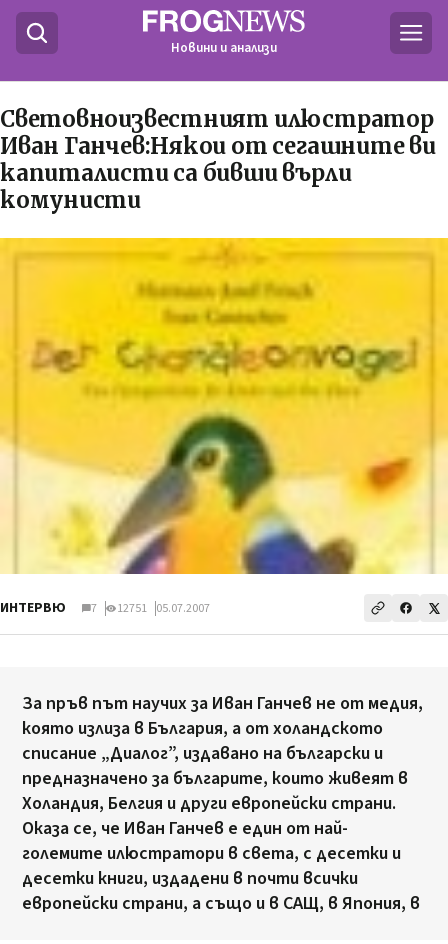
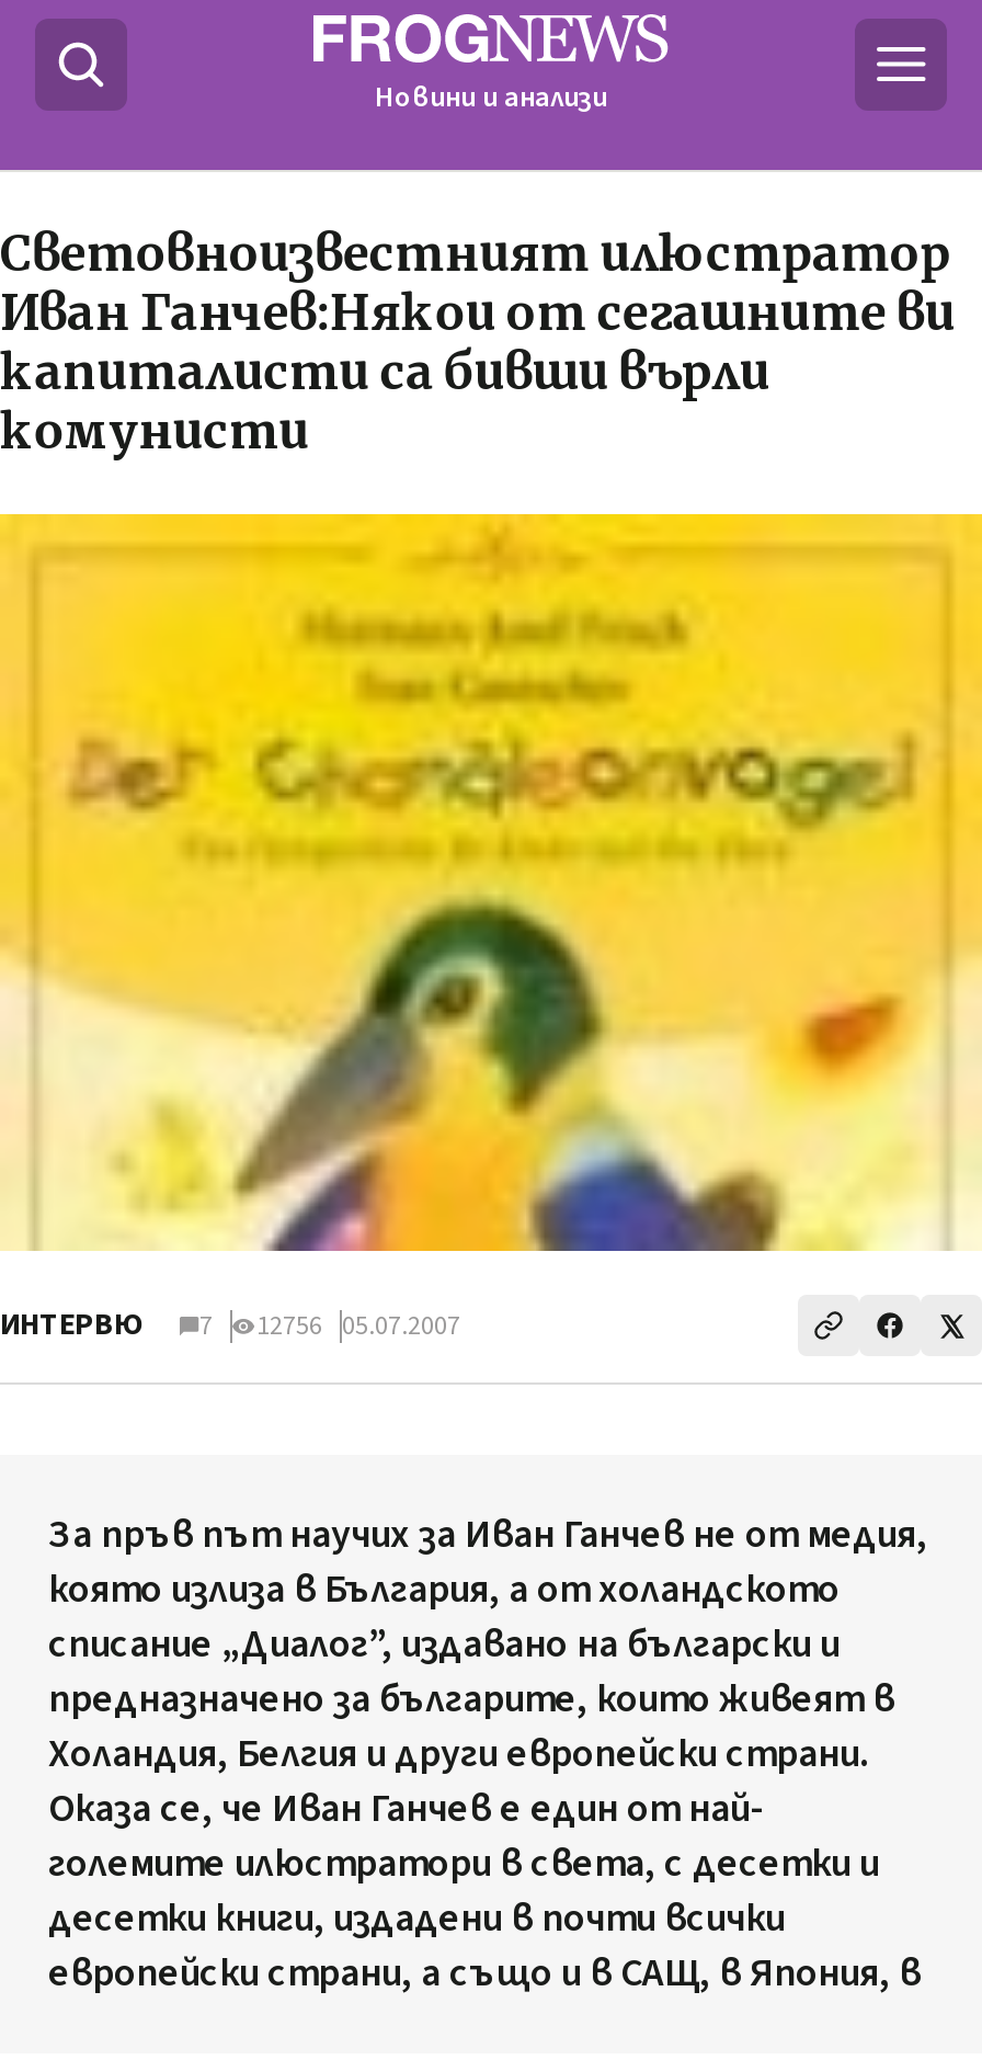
- ИНТЕРВЮ 7 12751 05.07.2007
+ ИНТЕРВЮ 7 12756 05.07.2007
